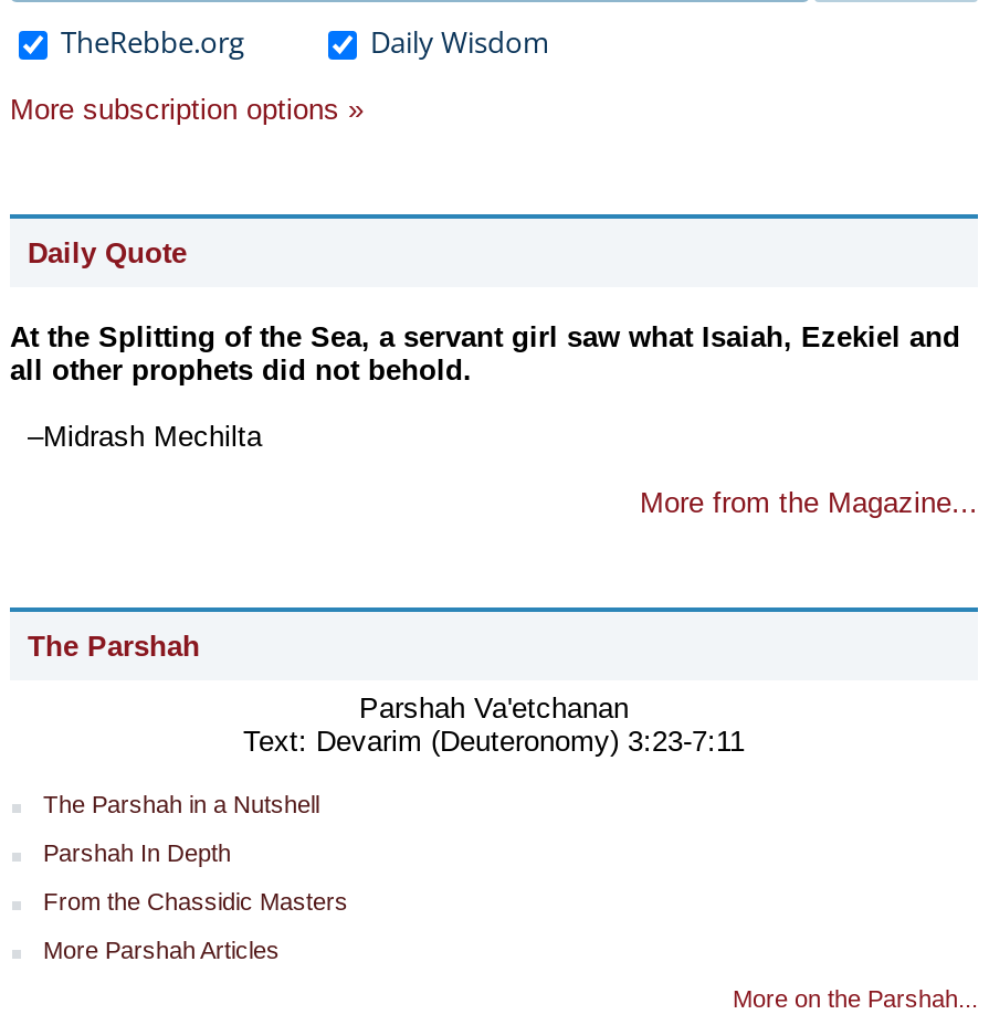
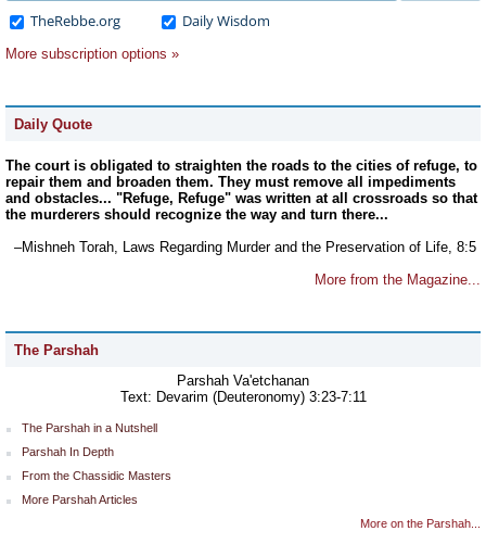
- At the Splitting of the Sea, a servant girl saw what Isaiah, Ezekiel and
- all other prophets did not behold.
+ The court is obligated to straighten the roads to the cities of refuge, to
+ repair them and broaden them. They must remove all impediments
+ and obstacles... "Refuge, Refuge" was written at all crossroads so that
+ the murderers should recognize the way and turn there...

- –Midrash Mechilta
+ –Mishneh Torah, Laws Regarding Murder and the Preservation of Life, 8:5
